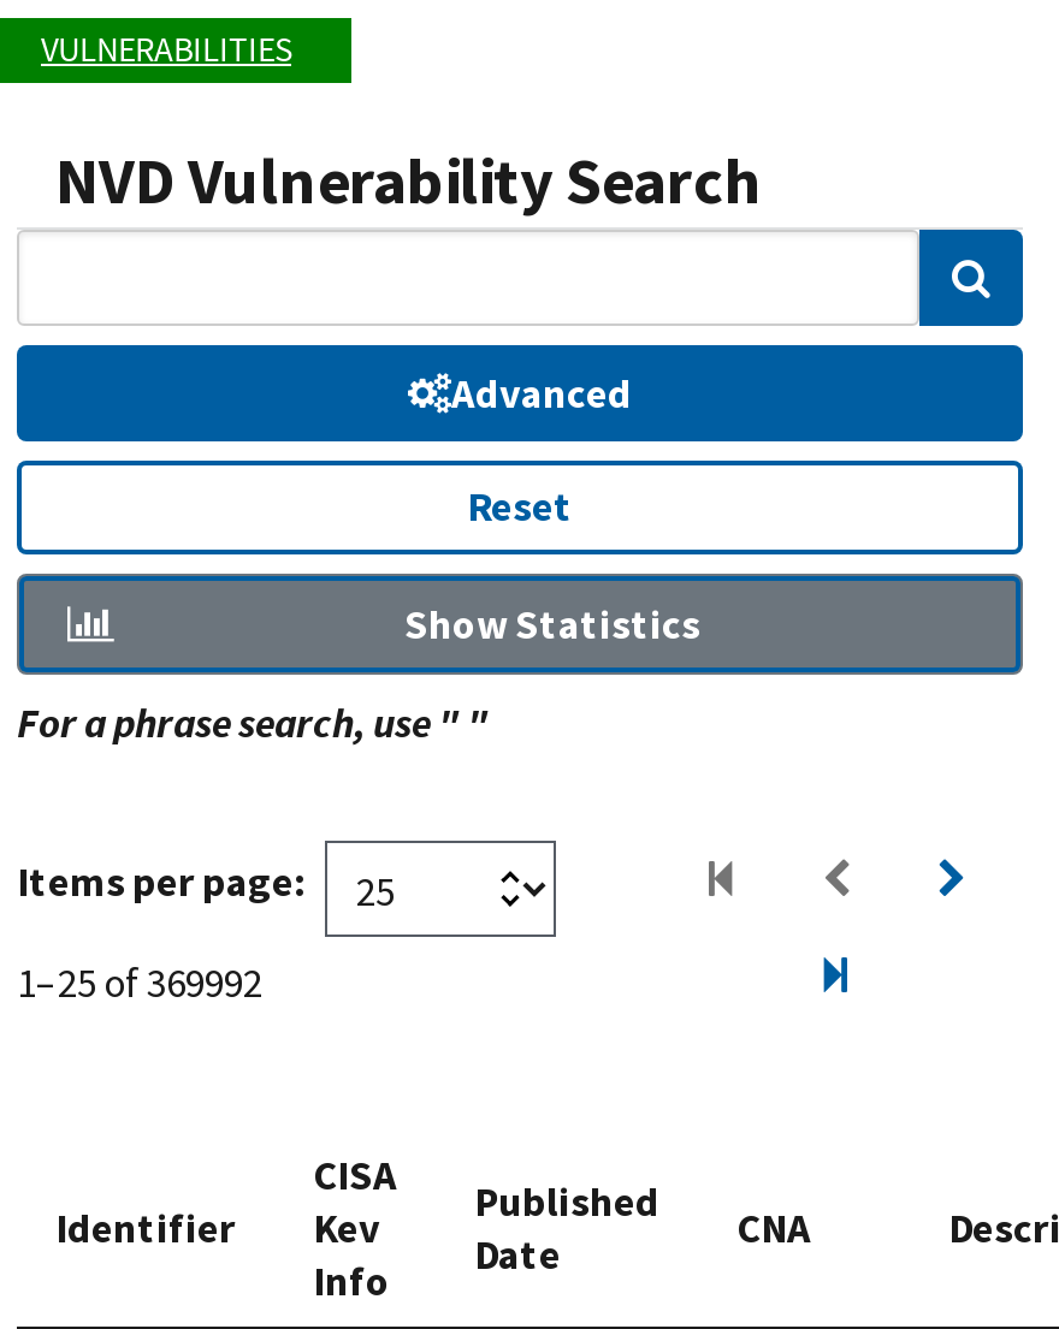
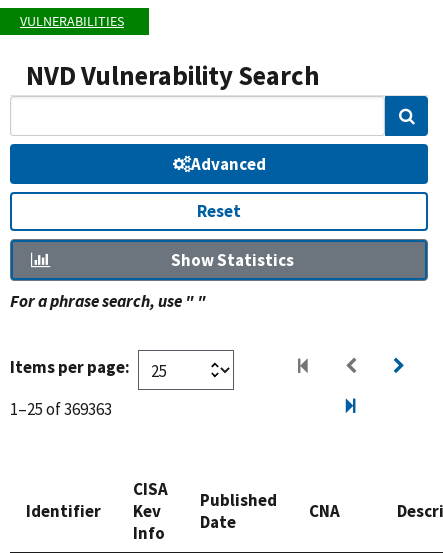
- 1–25 of 369992
+ 1–25 of 369363
